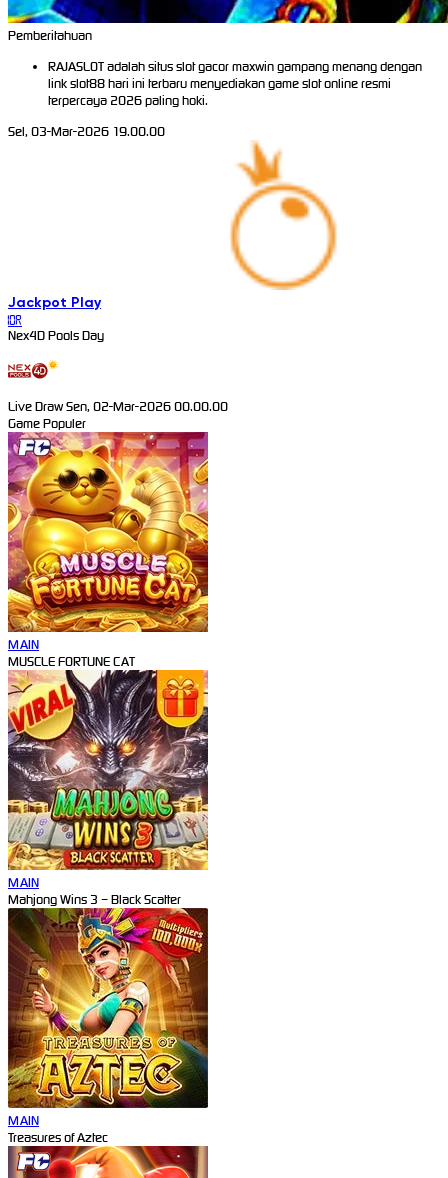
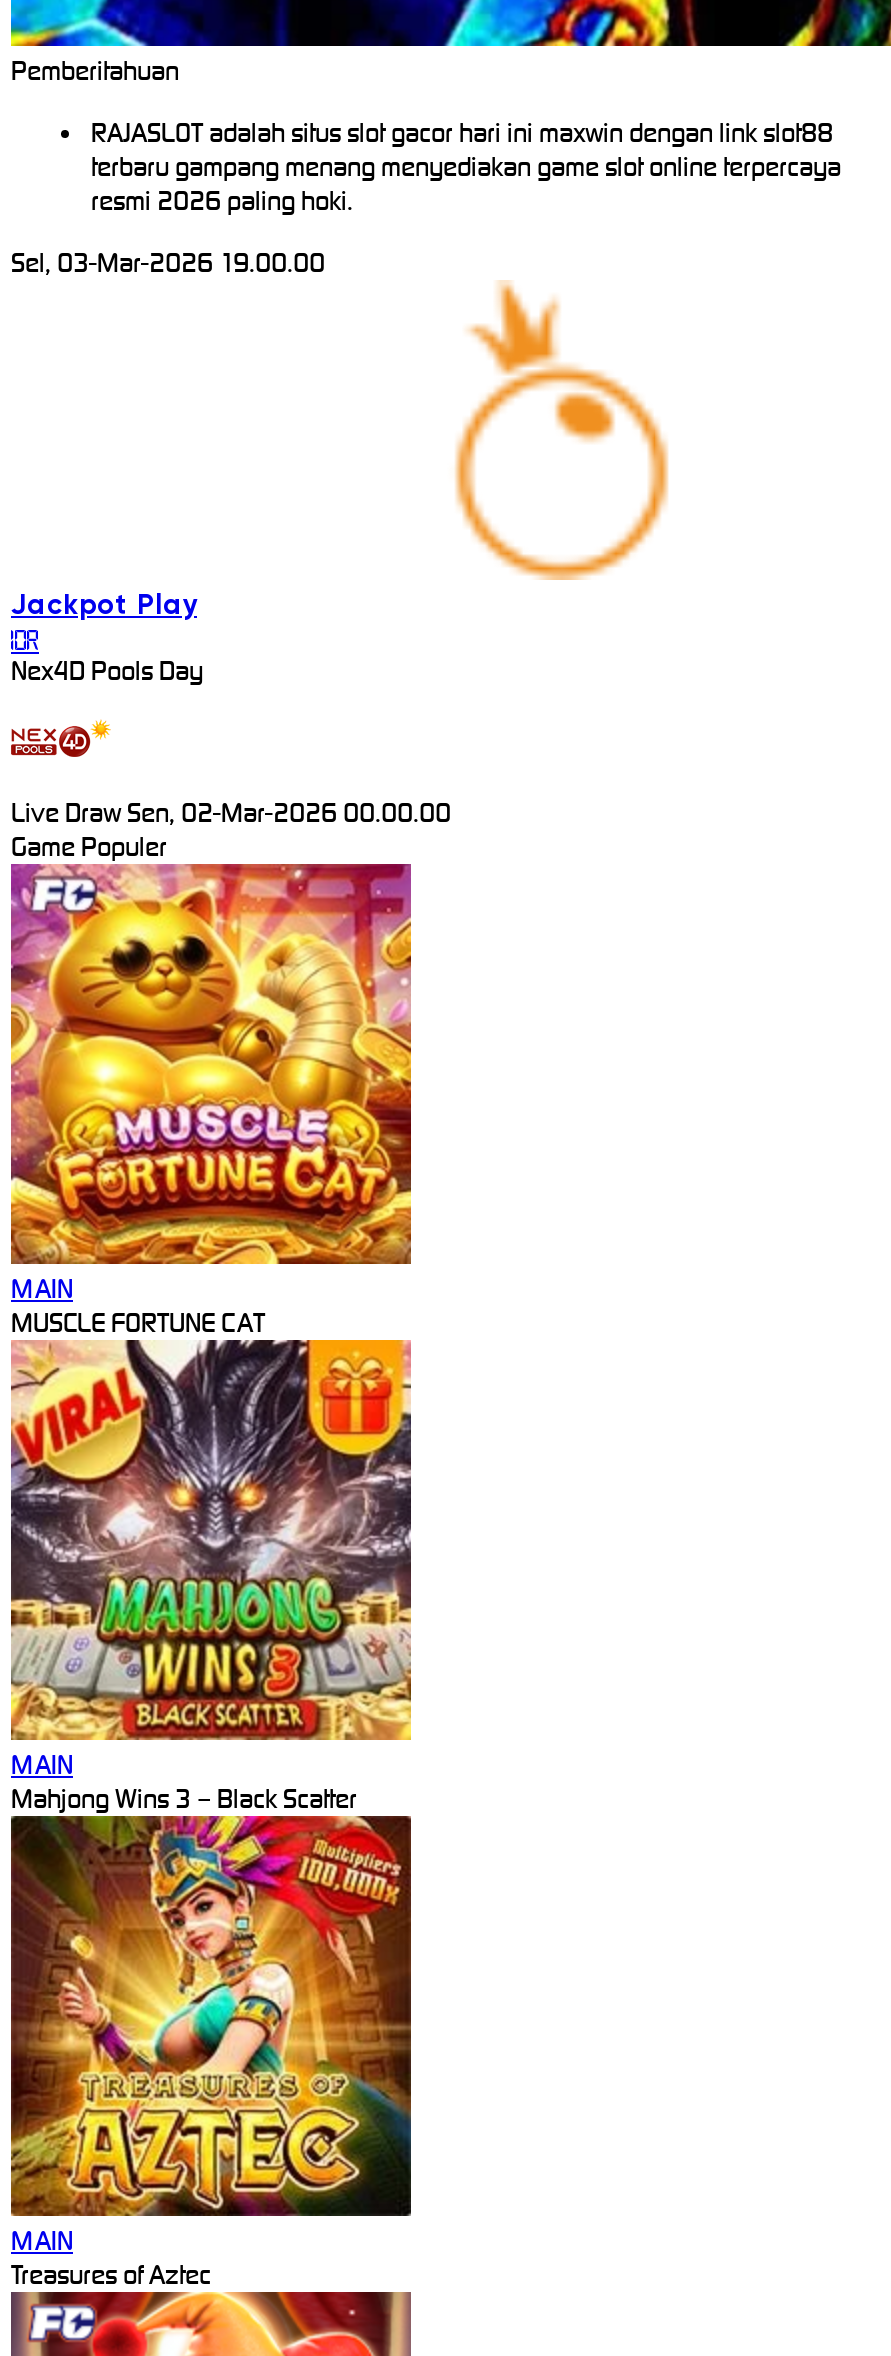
- RAJASLOT adalah situs slot gacor maxwin gampang menang dengan
- link slot88 hari ini terbaru menyediakan game slot online resmi
- terpercaya 2026 paling hoki.
+ RAJASLOT adalah situs slot gacor hari ini maxwin dengan link slot88
+ terbaru gampang menang menyediakan game slot online terpercaya
+ resmi 2026 paling hoki.
